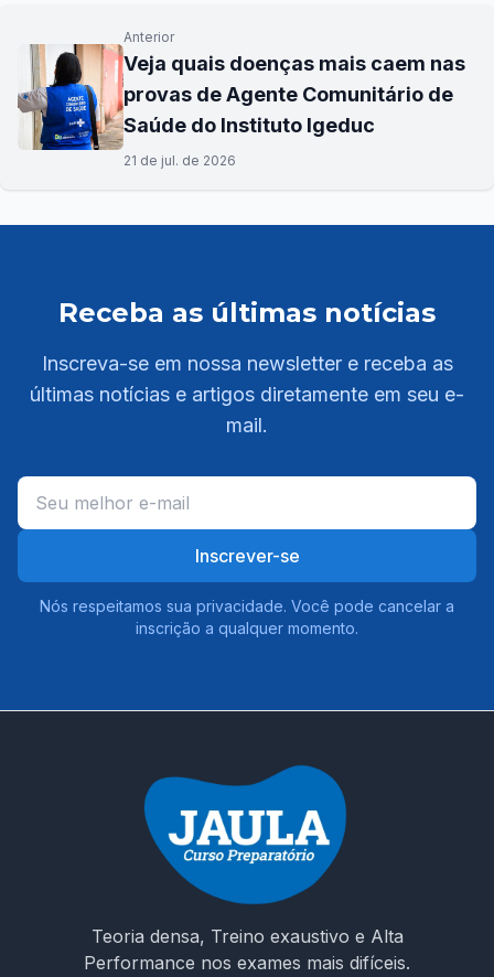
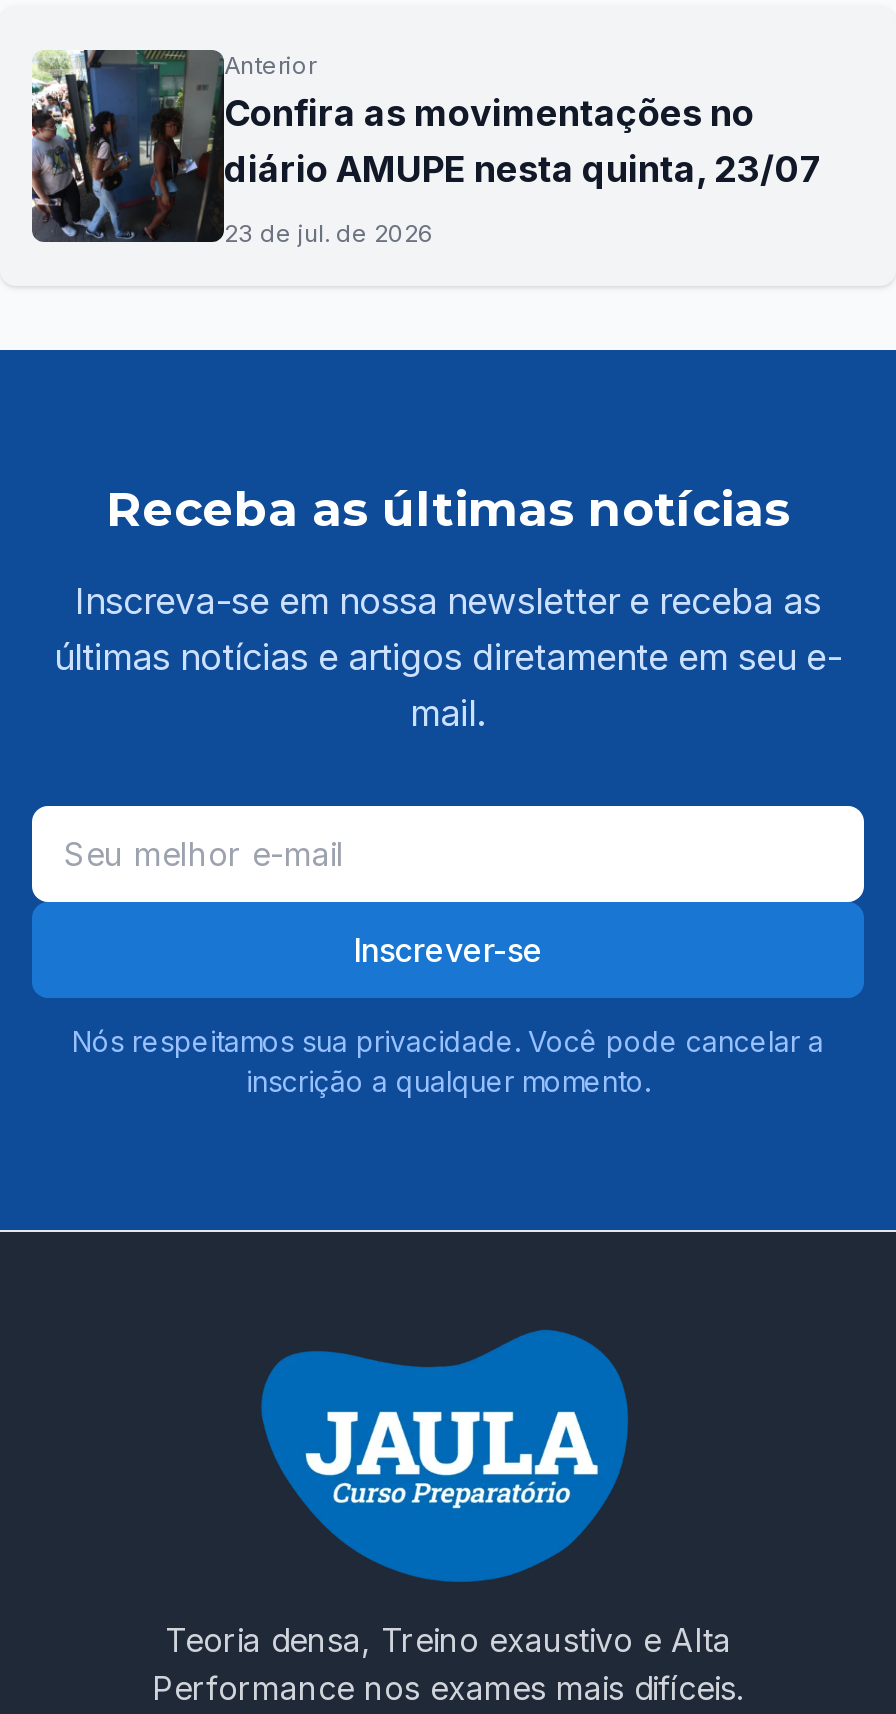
- [image]
- Veja quais doenças mais caem nas
- provas de Agente Comunitário de
- Saúde do Instituto Igeduc
+ [image]
+ Confira as movimentações no
+ diário AMUPE nesta quinta, 23/07

- 21 de jul. de 2026
+ 23 de jul. de 2026
